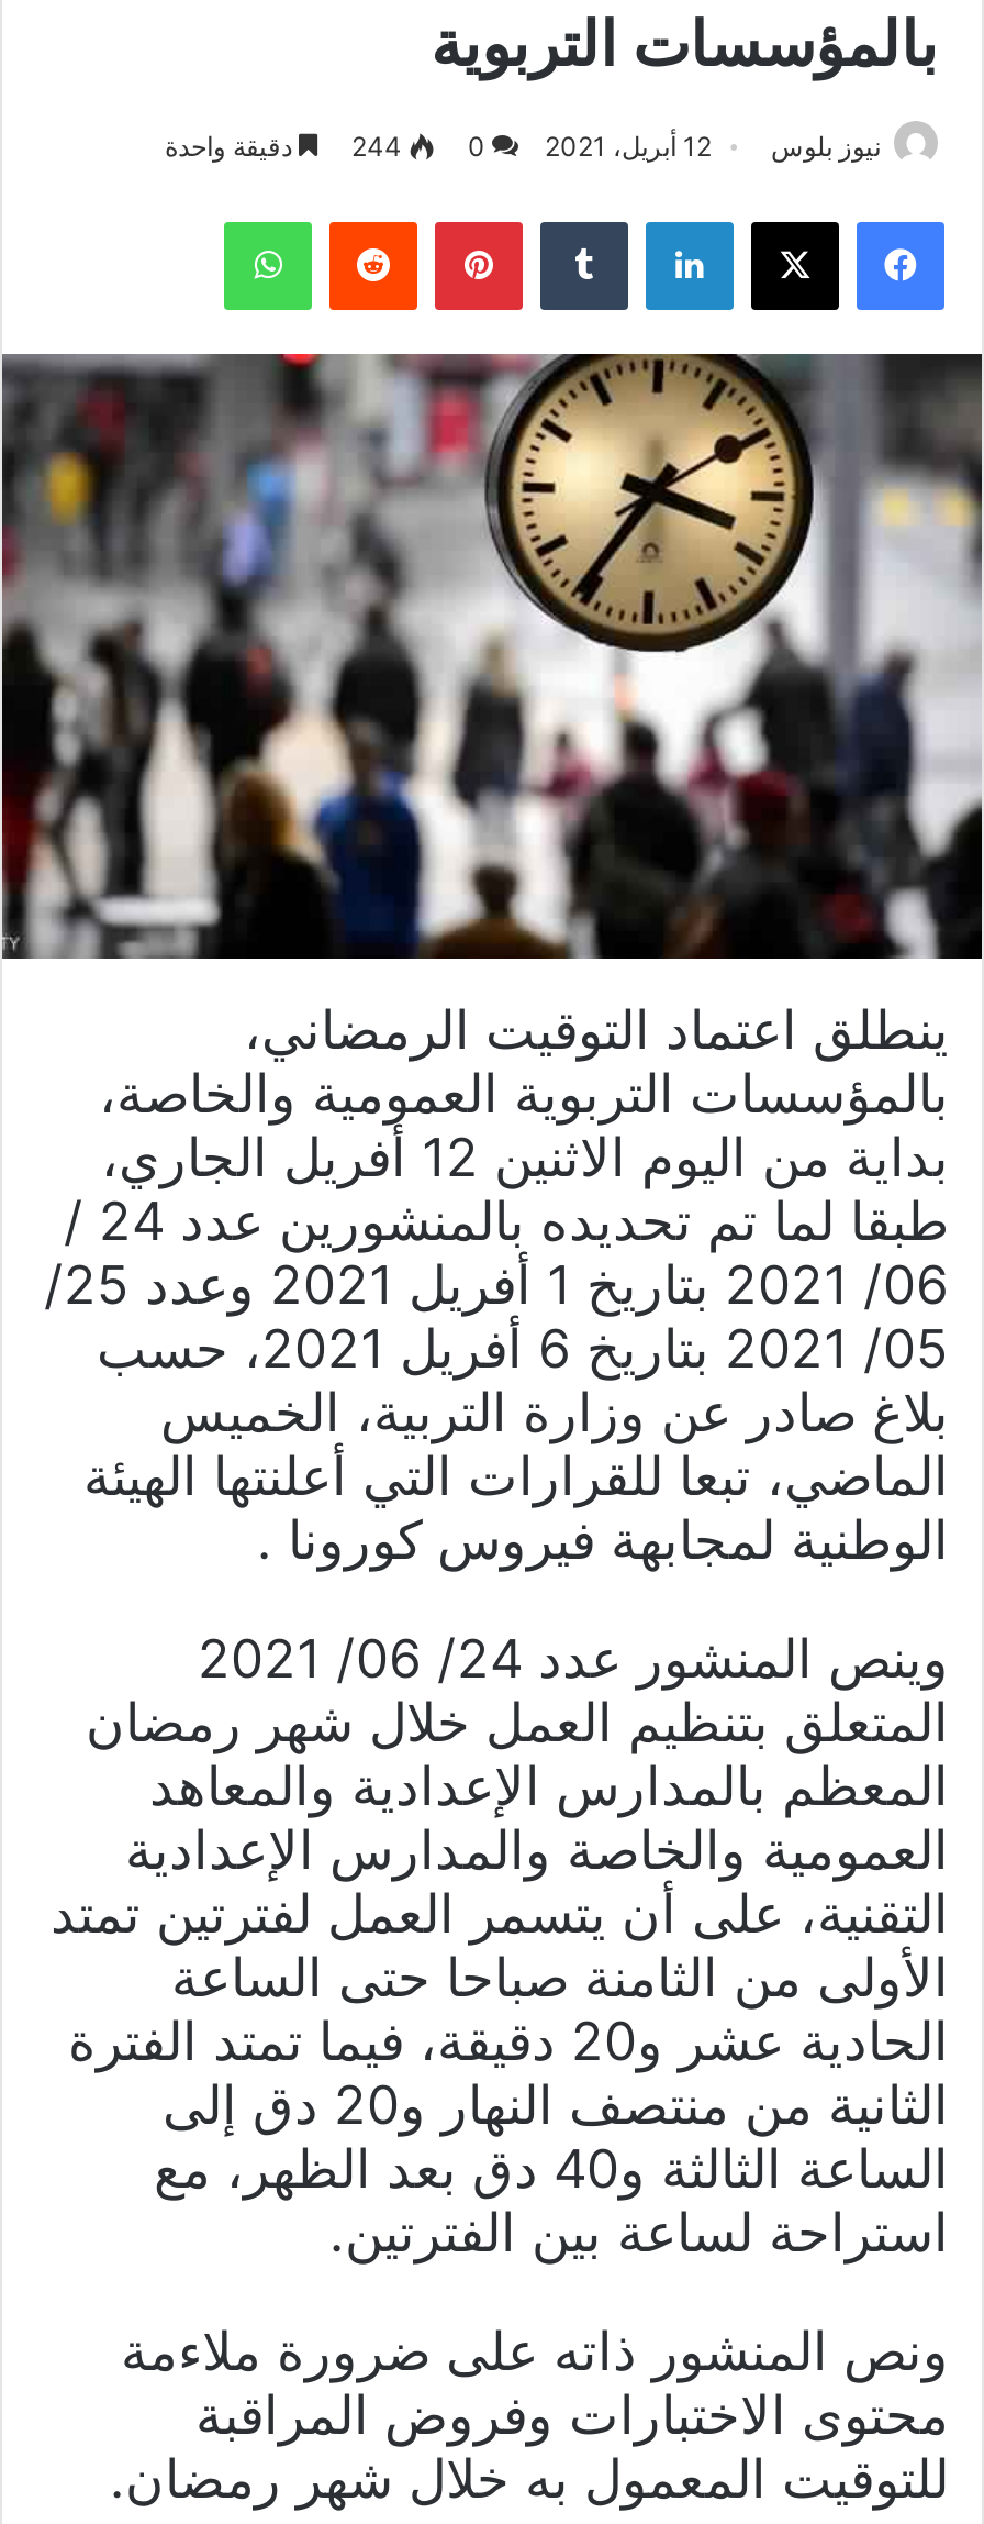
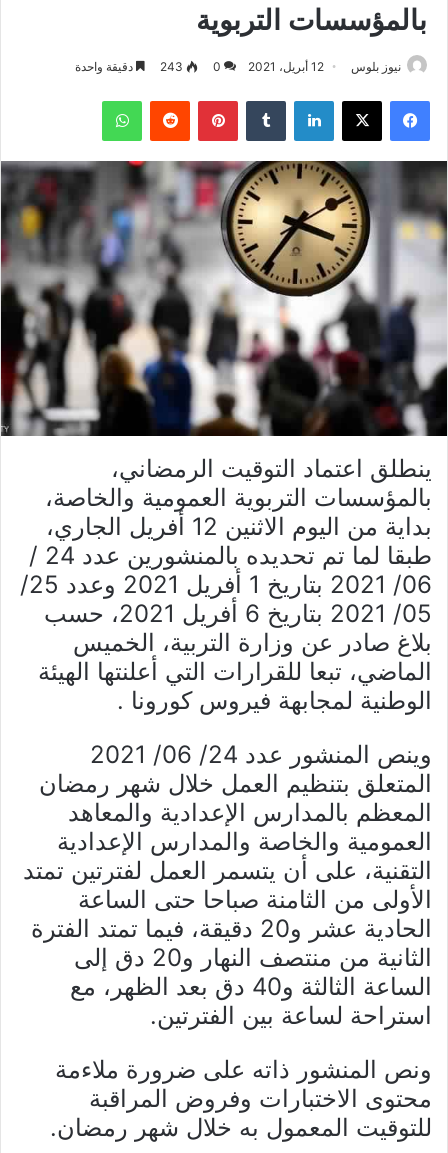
- 0 244 دقيقة واحدة
+ 0 243 دقيقة واحدة
